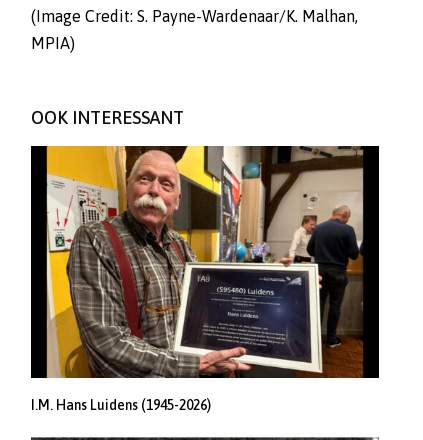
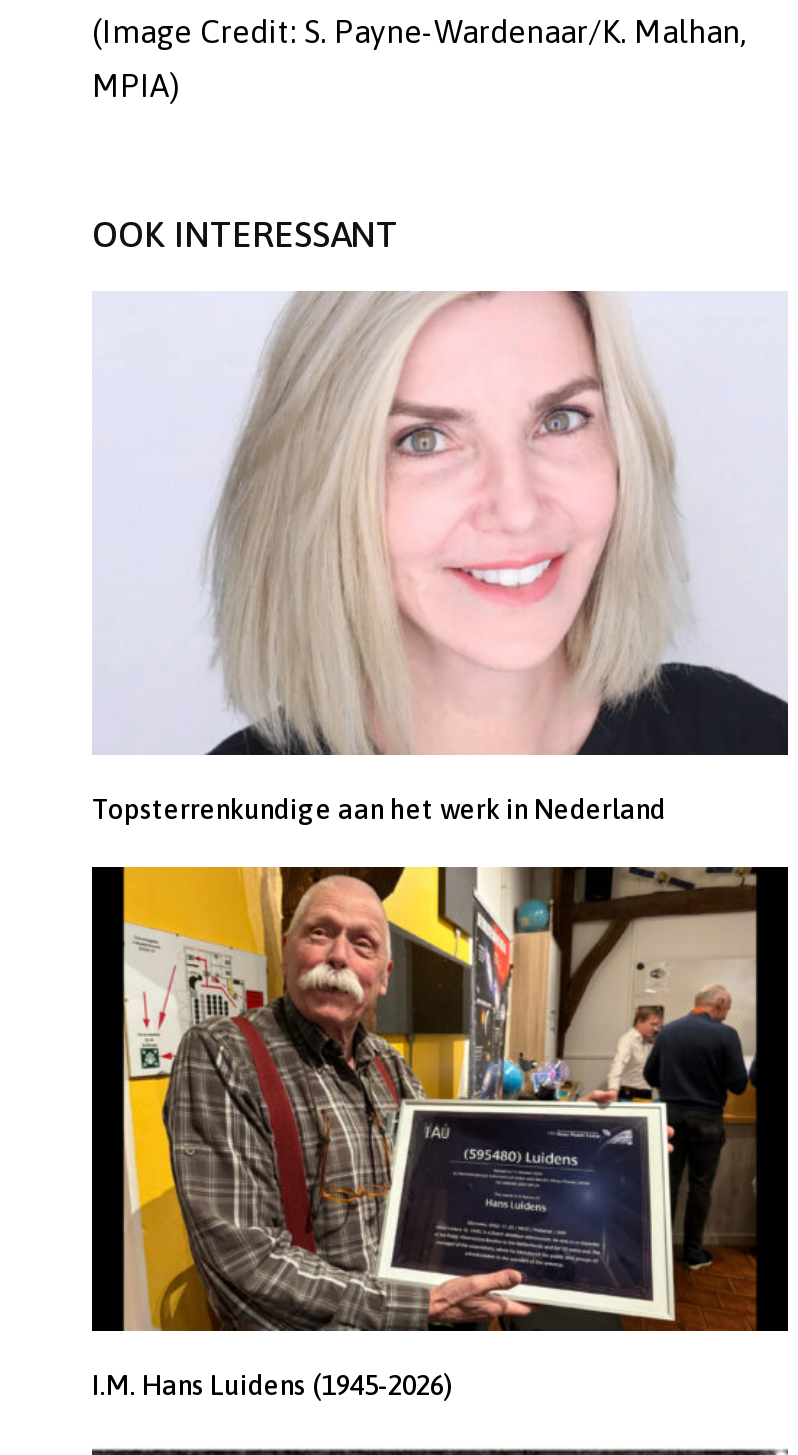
+ [image]
+ Topsterrenkundige aan het werk in Nederland
